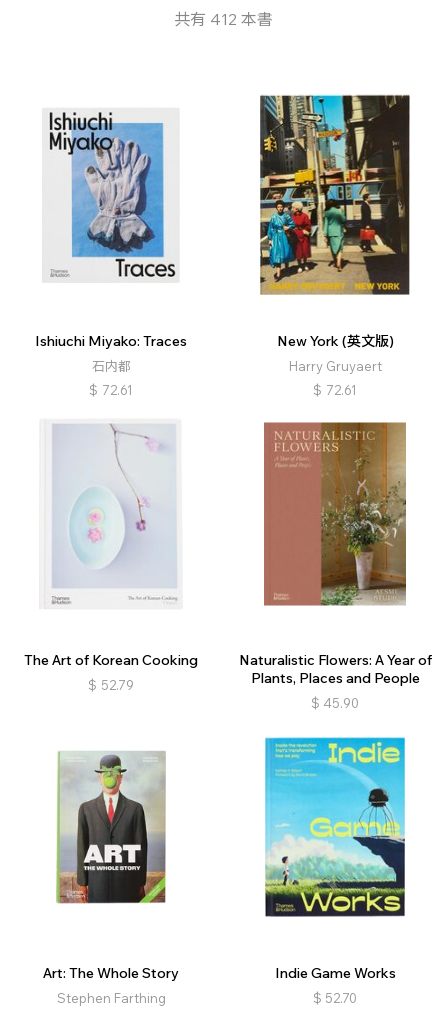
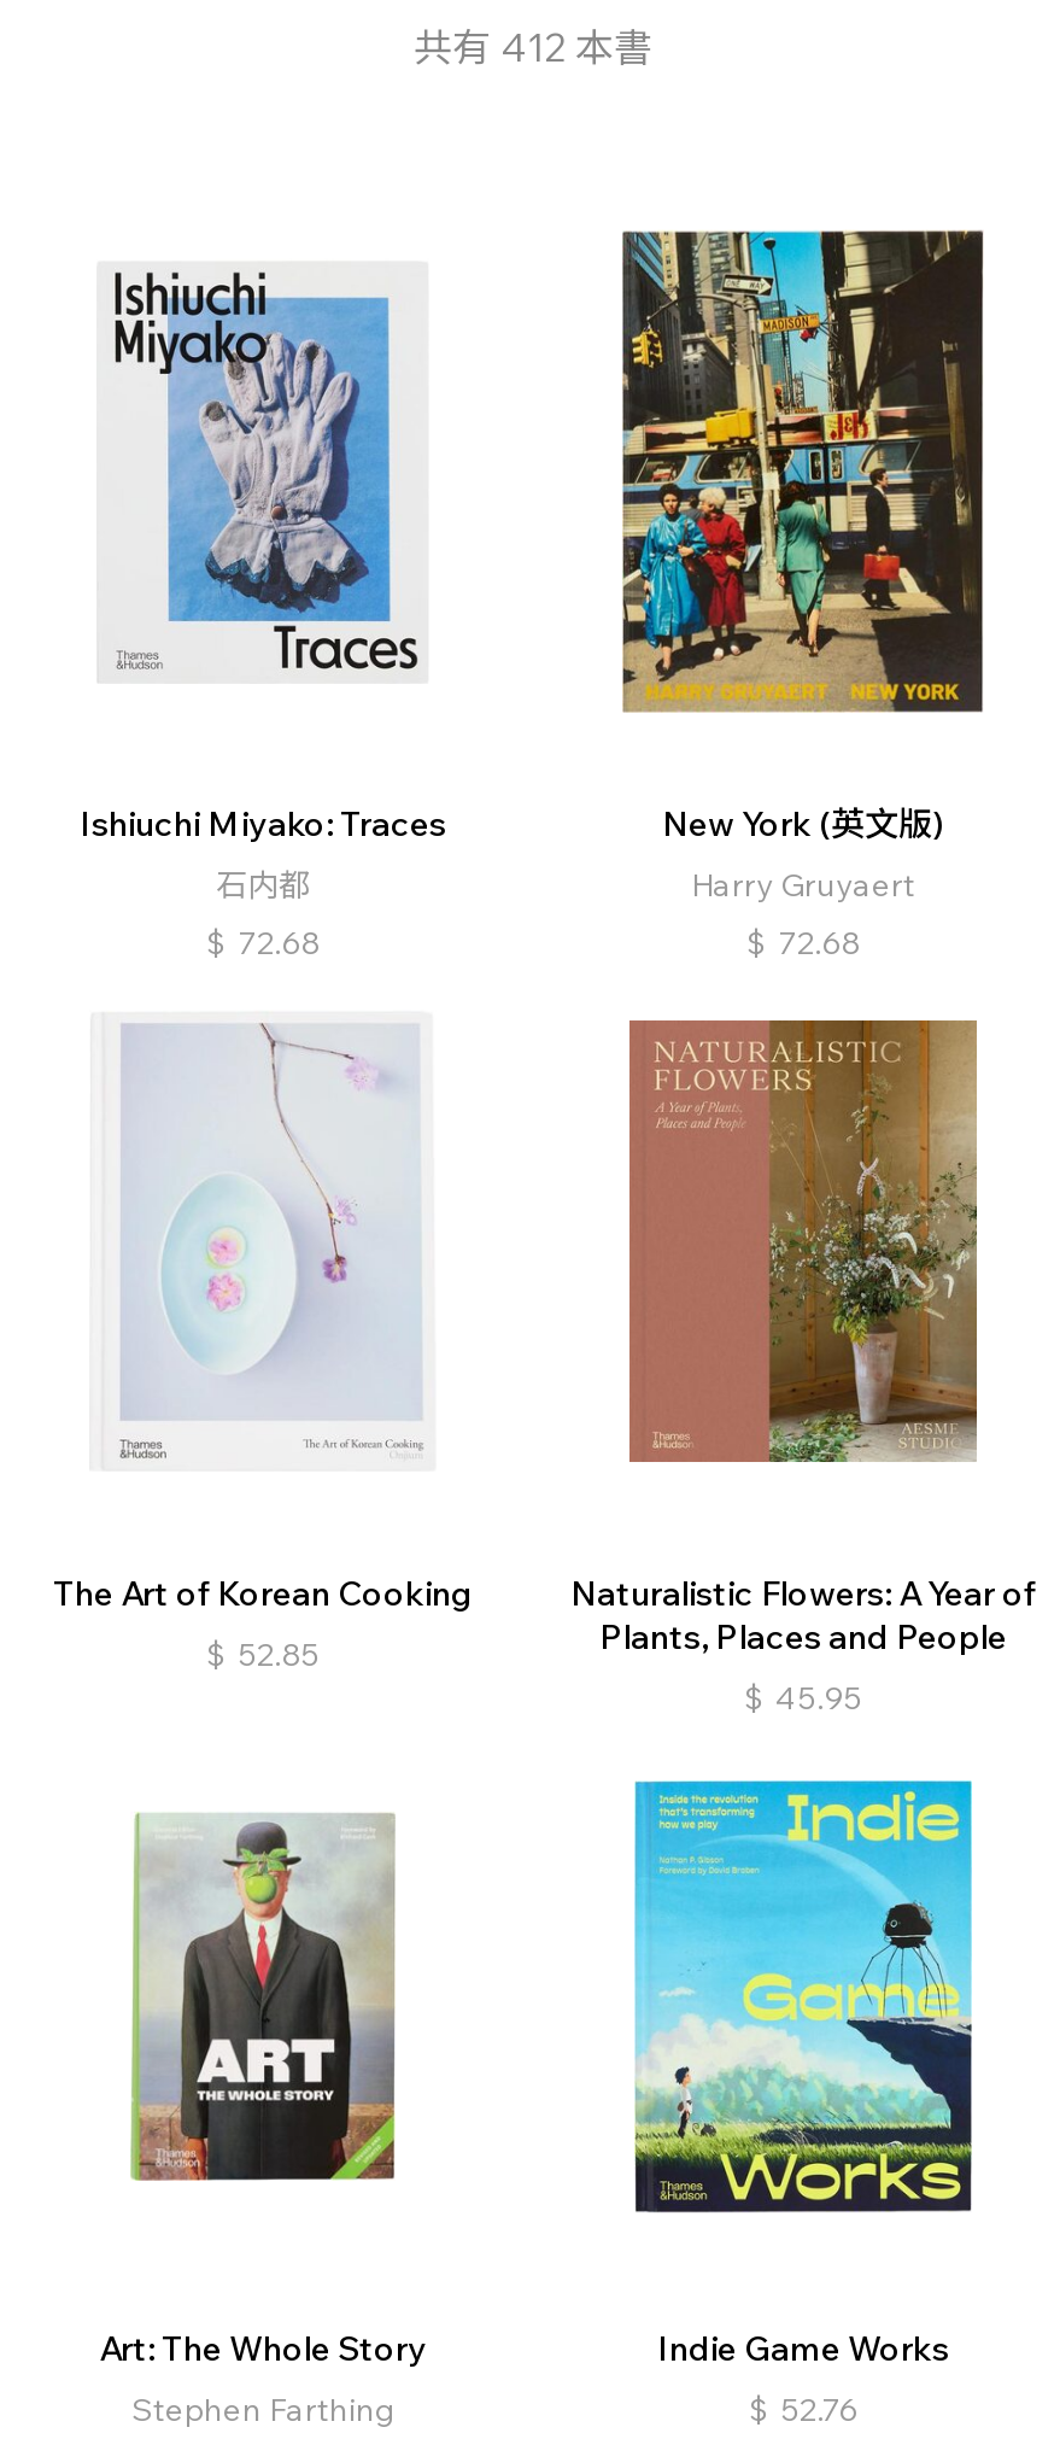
- $ 72.61
+ $ 72.68

- $ 72.61
+ $ 72.68

- $ 52.79
+ $ 52.85

- $ 45.90
+ $ 45.95

- $ 52.70
+ $ 52.76
